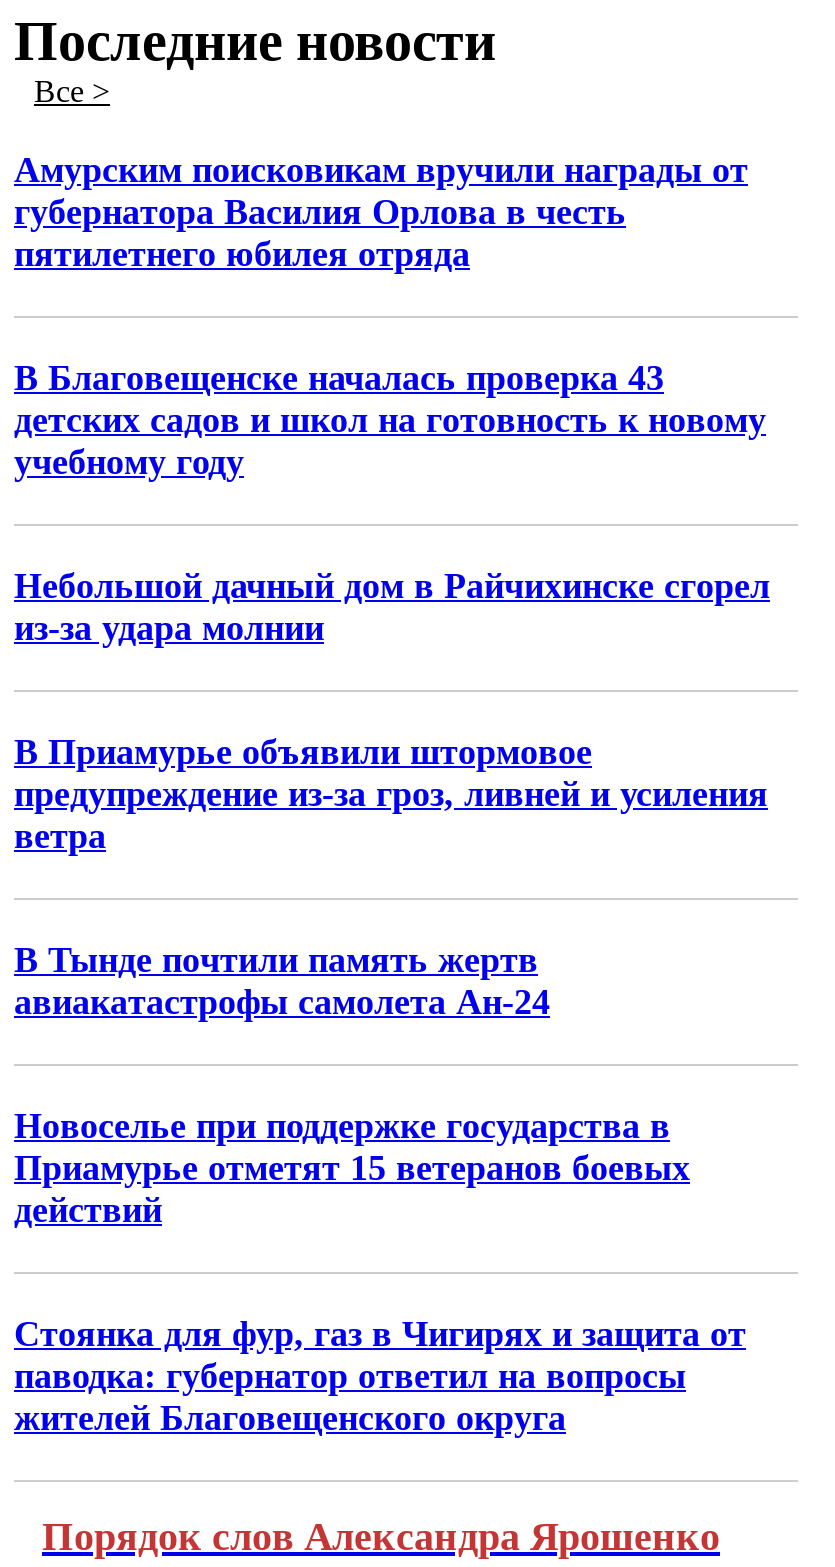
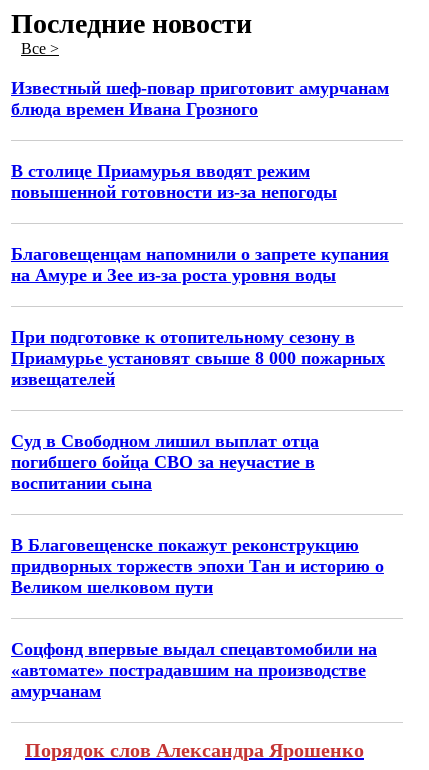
- Амурским поисковикам вручили награды от
- губернатора Василия Орлова в честь
- пятилетнего юбилея отряда
+ Известный шеф-повар приготовит амурчанам
+ блюда времен Ивана Грозного

- В Благовещенске началась проверка 43
- детских садов и школ на готовность к новому
- учебному году
+ В столице Приамурья вводят режим
+ повышенной готовности из-за непогоды

- Небольшой дачный дом в Райчихинске сгорел
- из-за удара молнии
+ Благовещенцам напомнили о запрете купания
+ на Амуре и Зее из-за роста уровня воды

- В Приамурье объявили штормовое
- предупреждение из-за гроз, ливней и усиления
- ветра
+ При подготовке к отопительному сезону в
+ Приамурье установят свыше 8 000 пожарных
+ извещателей

- В Тынде почтили память жертв
- авиакатастрофы самолета Ан-24
+ Суд в Свободном лишил выплат отца
+ погибшего бойца СВО за неучастие в
+ воспитании сына

- Новоселье при поддержке государства в
- Приамурье отметят 15 ветеранов боевых
- действий
+ В Благовещенске покажут реконструкцию
+ придворных торжеств эпохи Тан и историю о
+ Великом шелковом пути

- Стоянка для фур, газ в Чигирях и защита от
- паводка: губернатор ответил на вопросы
- жителей Благовещенского округа
+ Соцфонд впервые выдал спецавтомобили на
+ «автомате» пострадавшим на производстве
+ амурчанам
